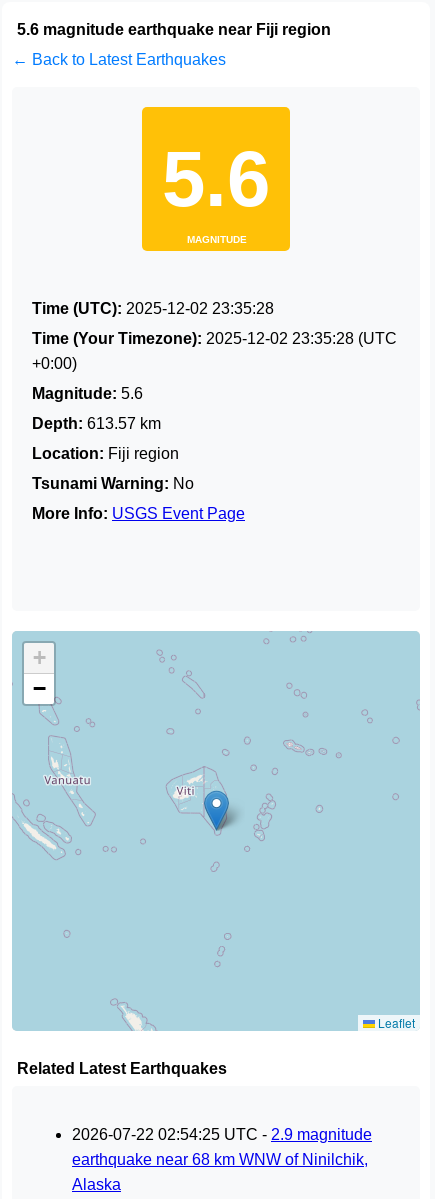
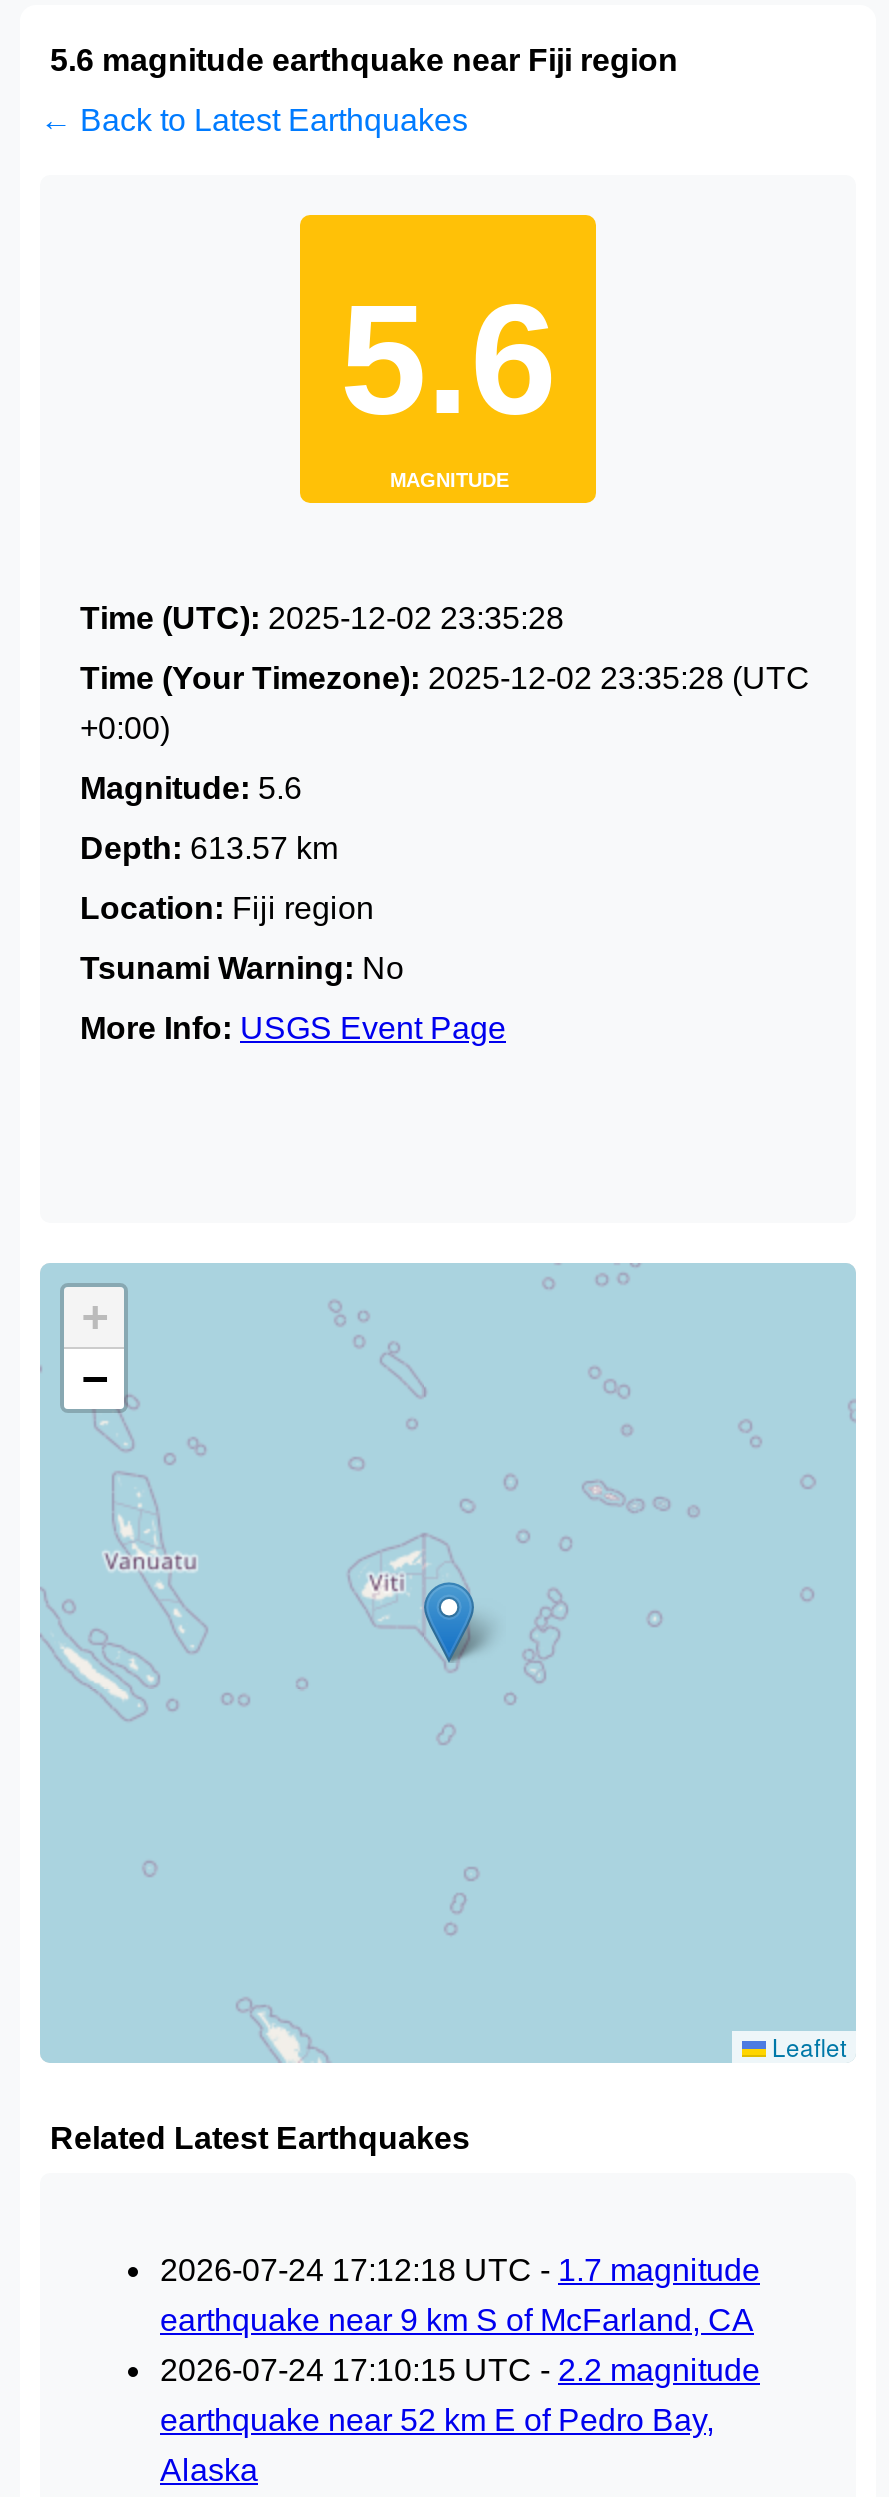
- 2026-07-22 02:54:25 UTC - 2.9 magnitude
- earthquake near 68 km WNW of Ninilchik,
+ 2026-07-24 17:12:18 UTC - 1.7 magnitude
+ earthquake near 9 km S of McFarland, CA
+ 2026-07-24 17:10:15 UTC - 2.2 magnitude
+ earthquake near 52 km E of Pedro Bay,
